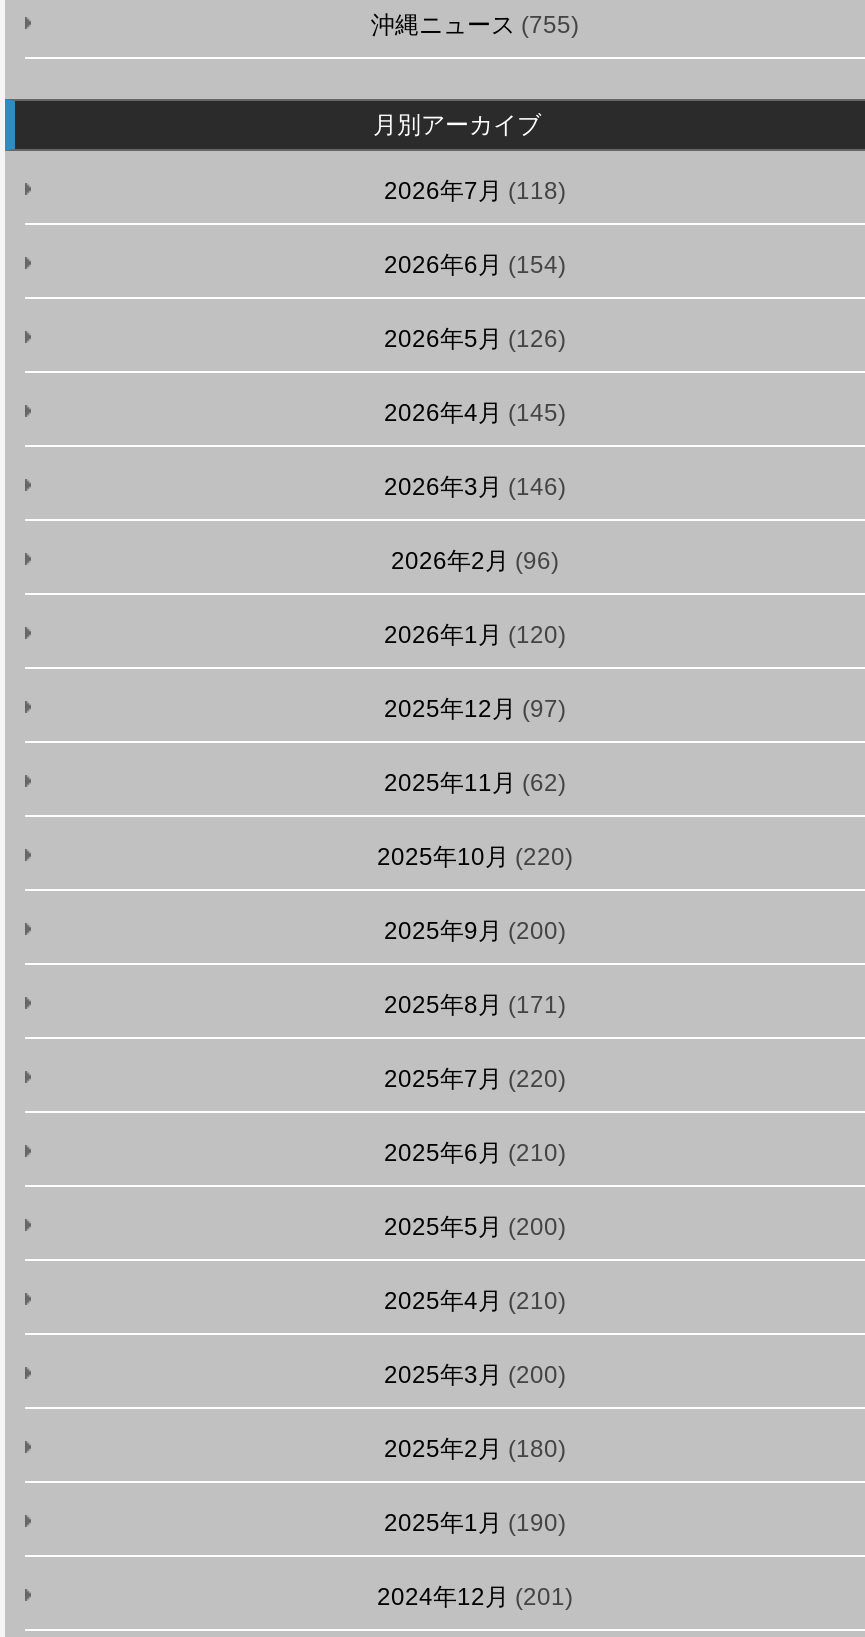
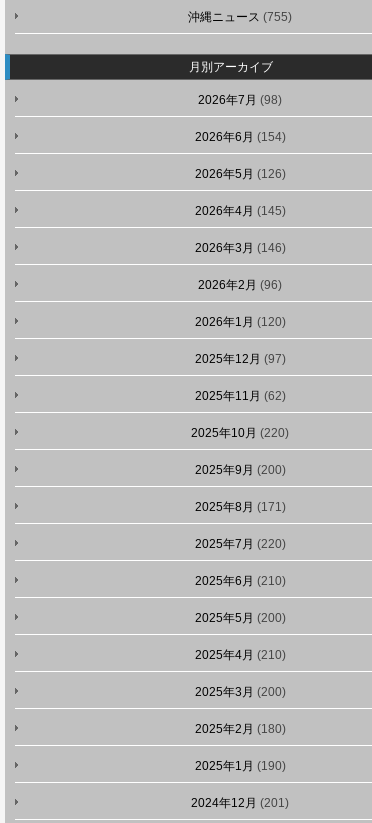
- 2026年7月(118)
+ 2026年7月(98)
